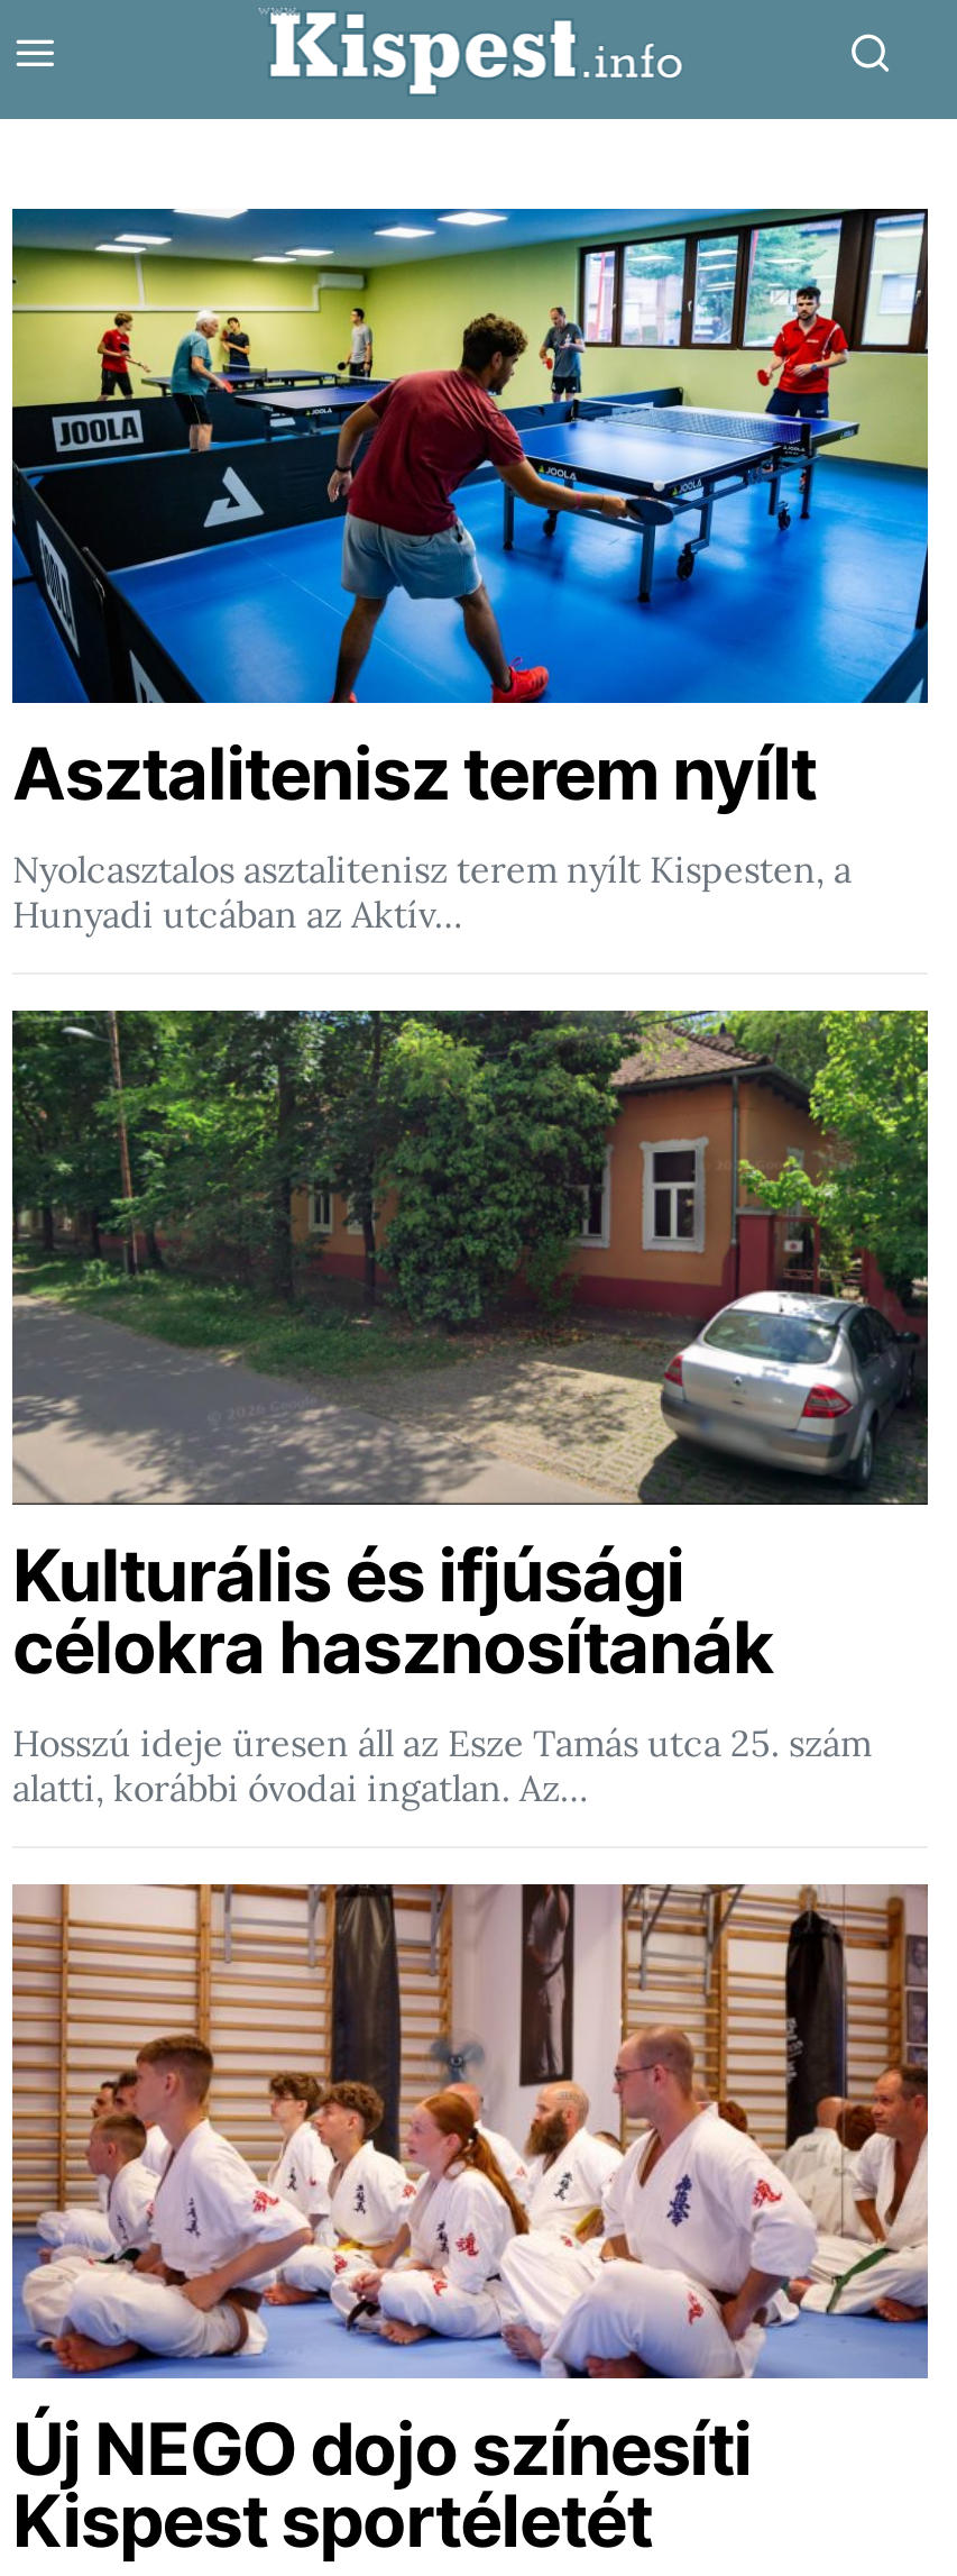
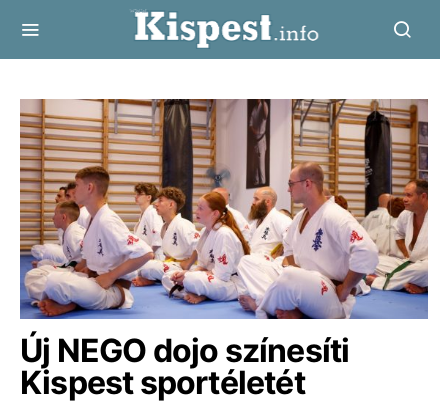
- [image]
- Asztalitenisz terem nyílt
- Nyolcasztalos asztalitenisz terem nyílt Kispesten, a
- Hunyadi utcában az Aktív…

- [image]
- Kulturális és ifjúsági
- célokra hasznosítanák
- Hosszú ideje üresen áll az Esze Tamás utca 25. szám
- alatti, korábbi óvodai ingatlan. Az…
